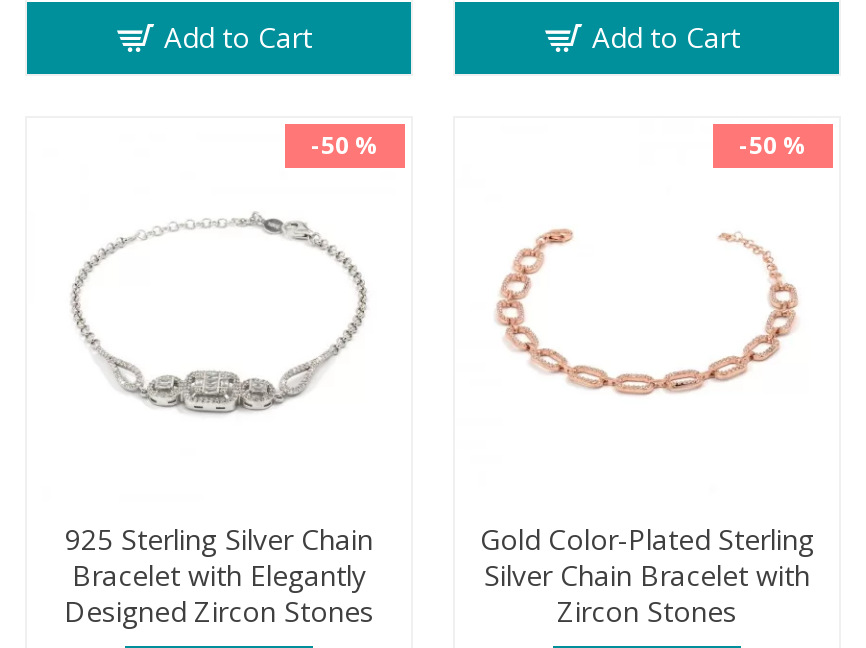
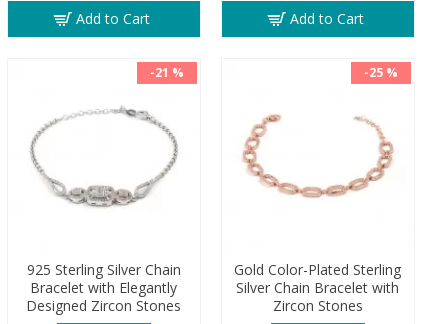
- -50 %
+ -21 %

- -50 %
+ -25 %
